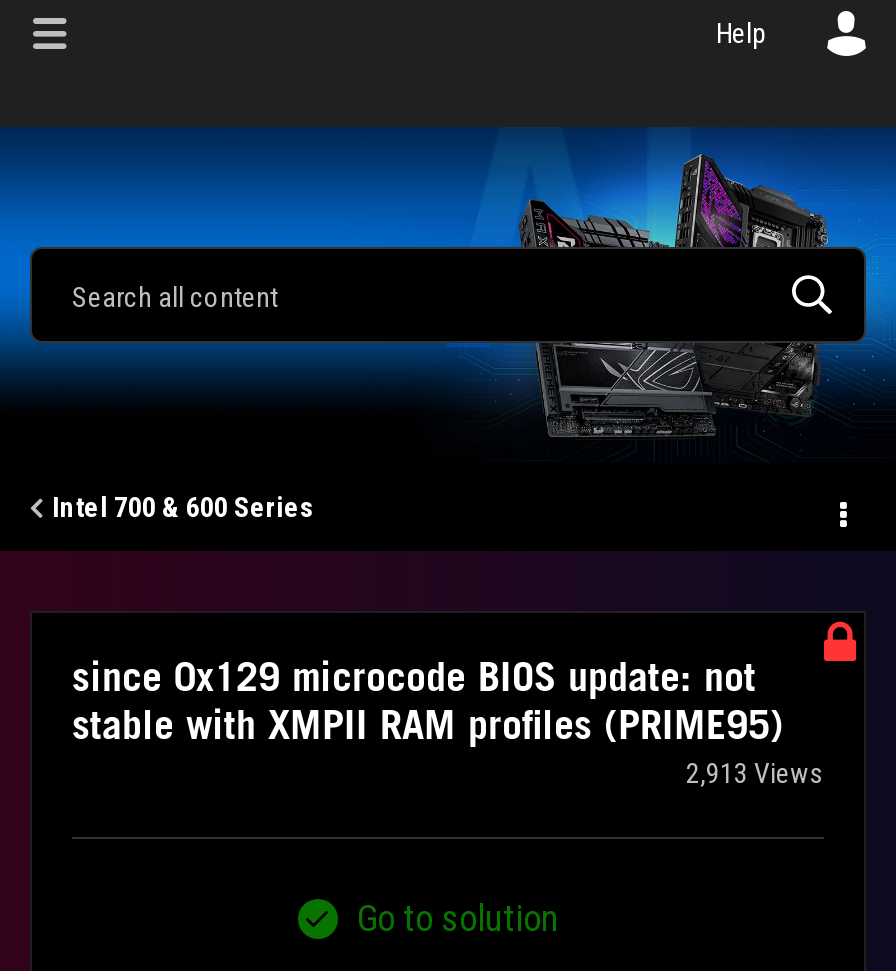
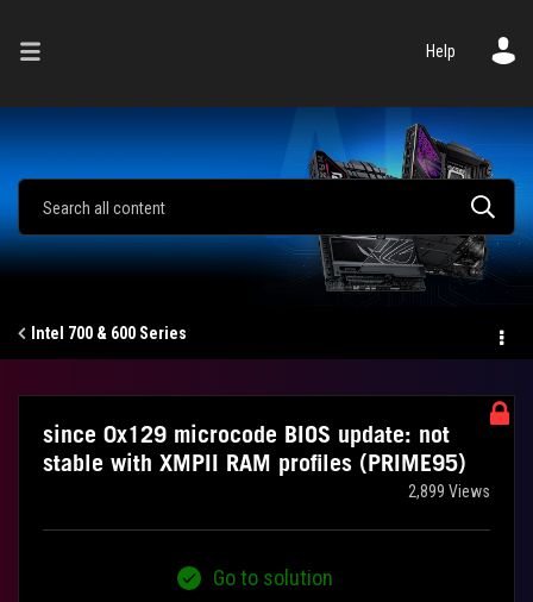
- 2,913 Views
+ 2,899 Views
